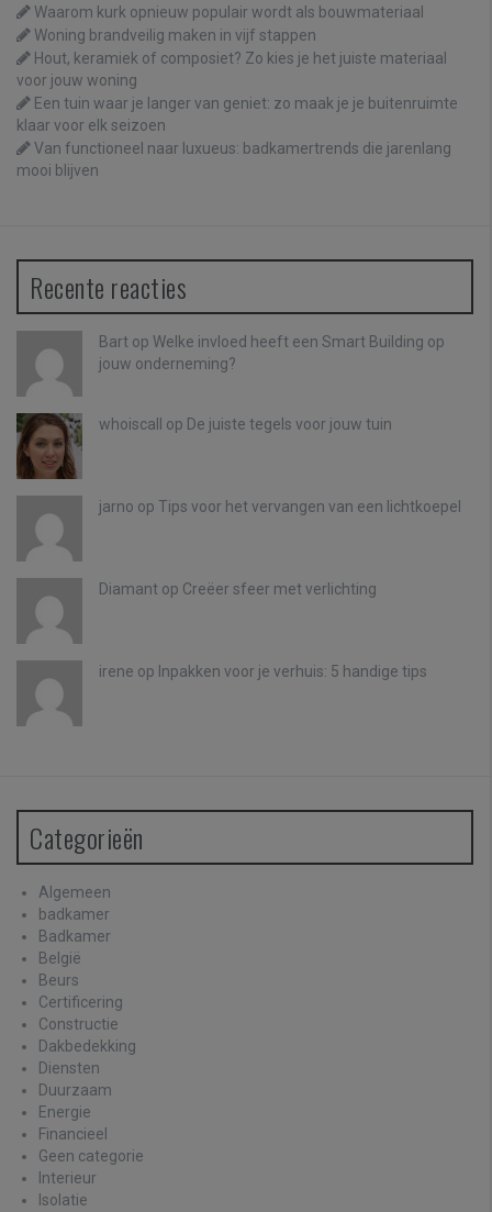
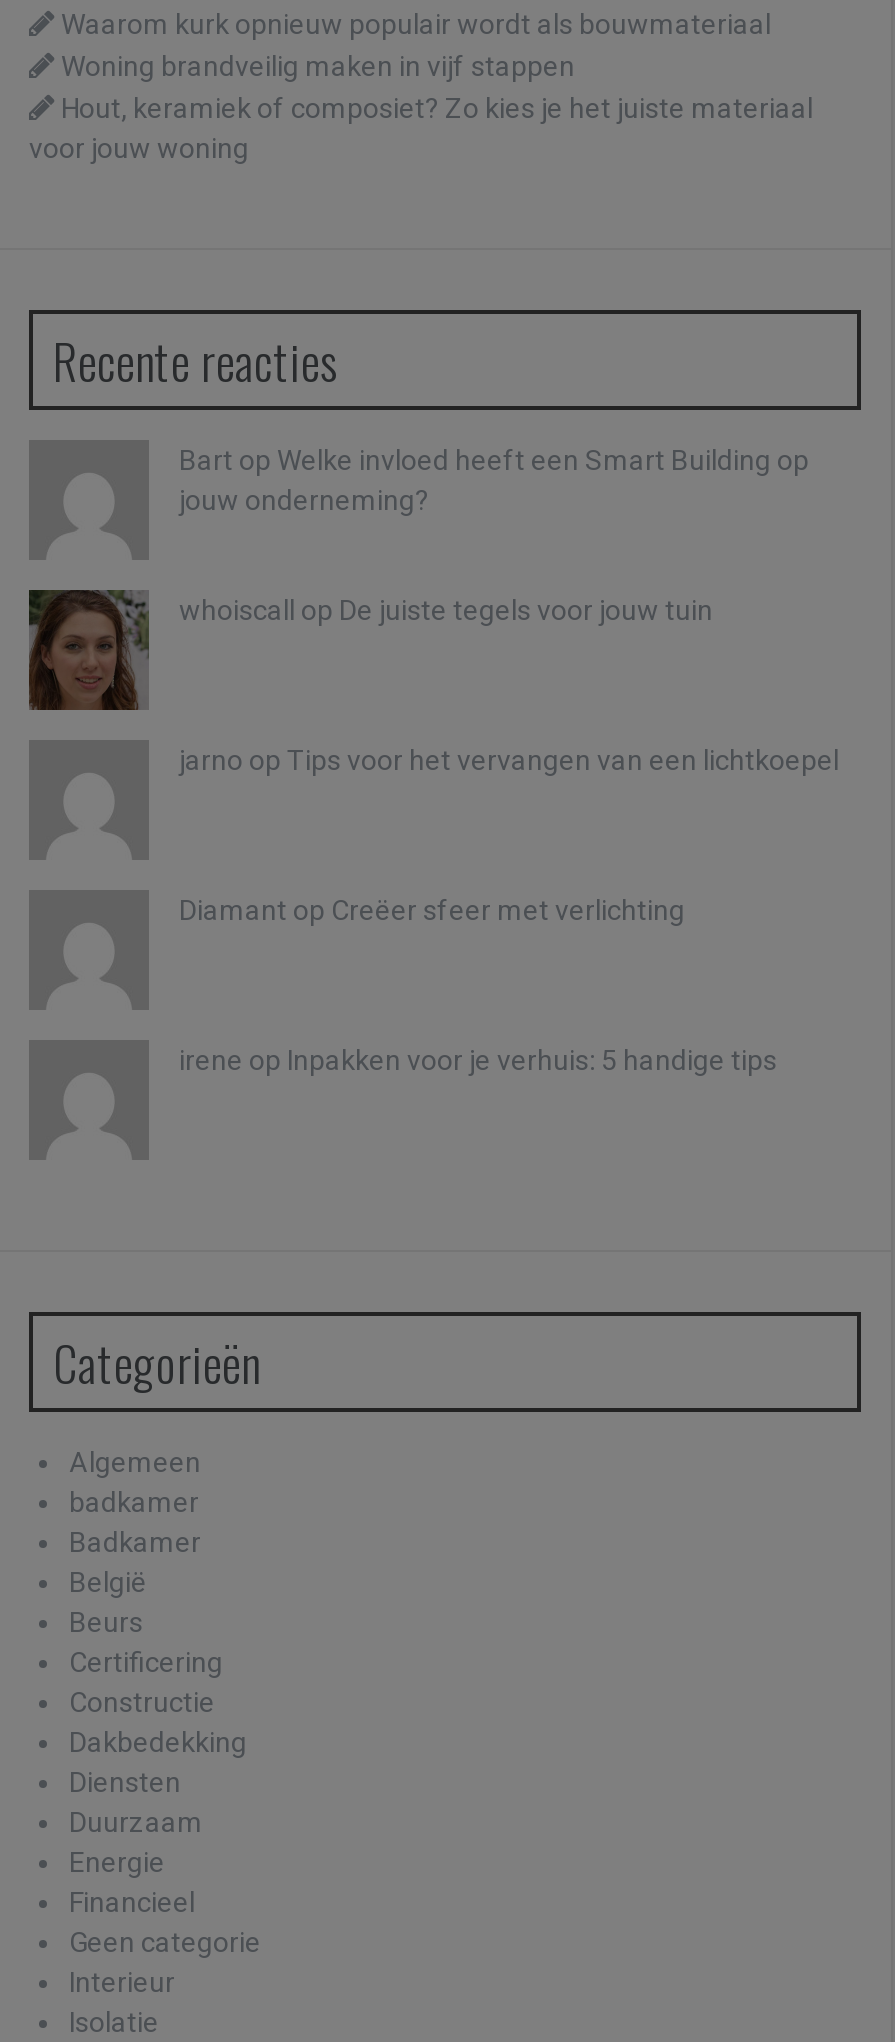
- Een tuin waar je langer van geniet: zo maak je je buitenruimte
- klaar voor elk seizoen
- Van functioneel naar luxueus: badkamertrends die jarenlang
- mooi blijven
